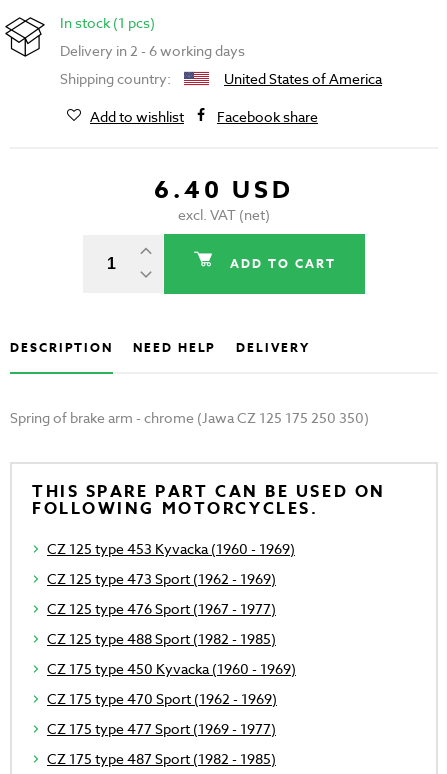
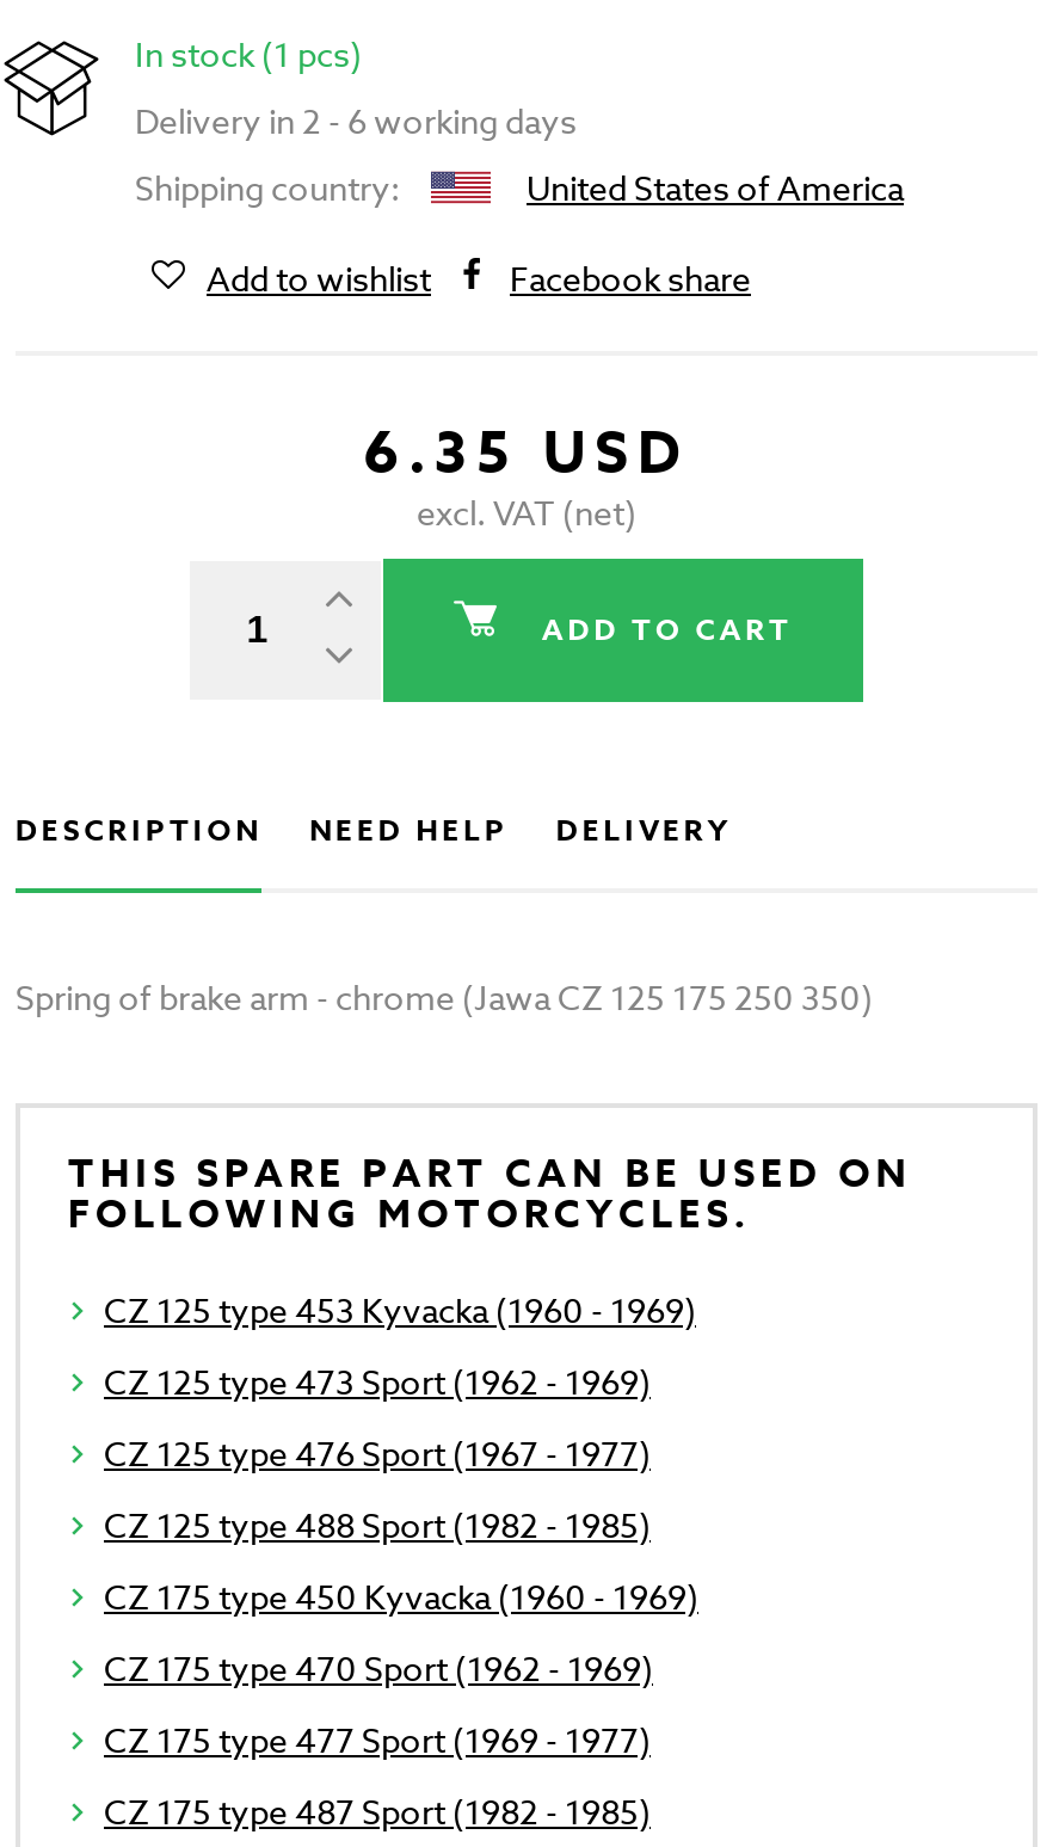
- 6.40 USD
+ 6.35 USD
